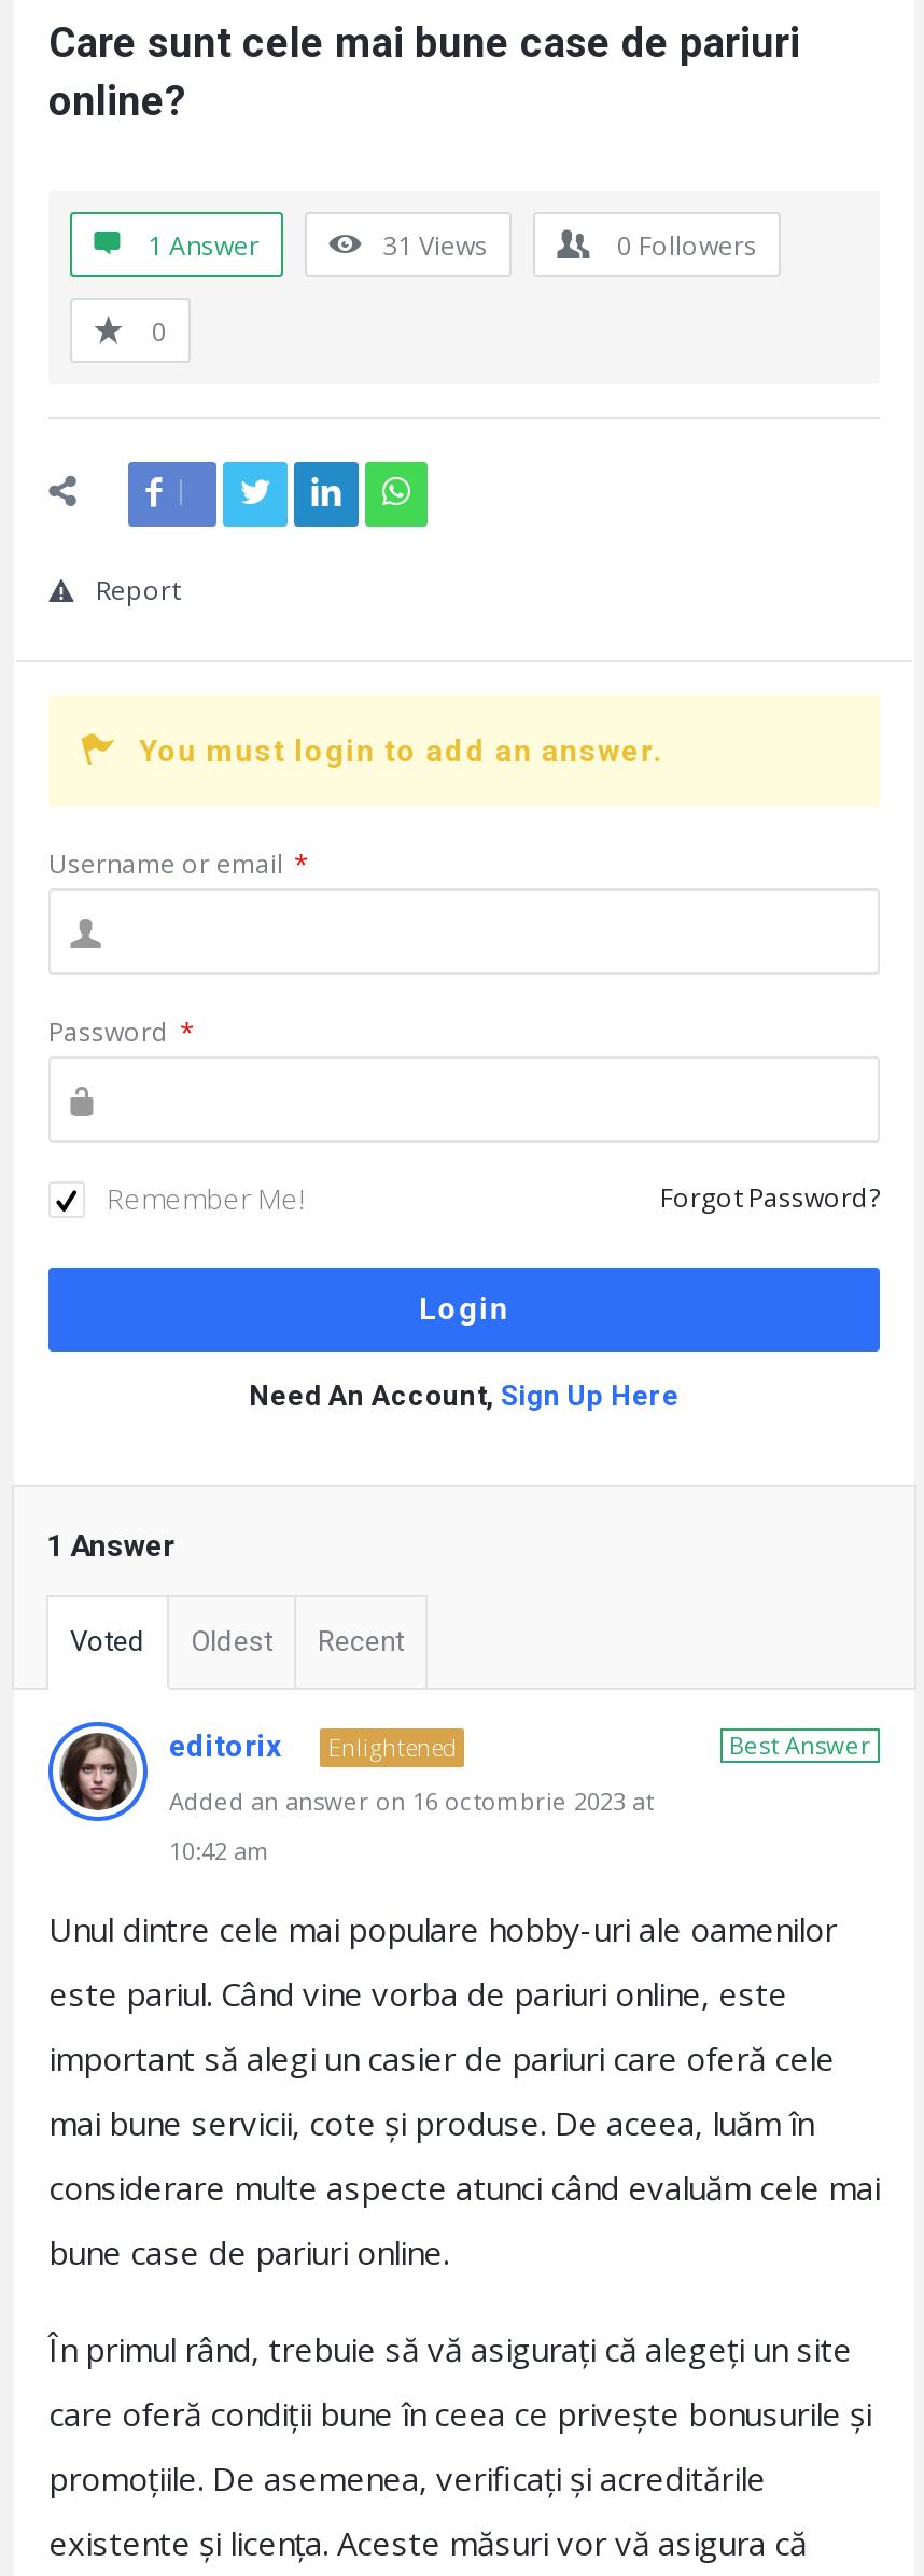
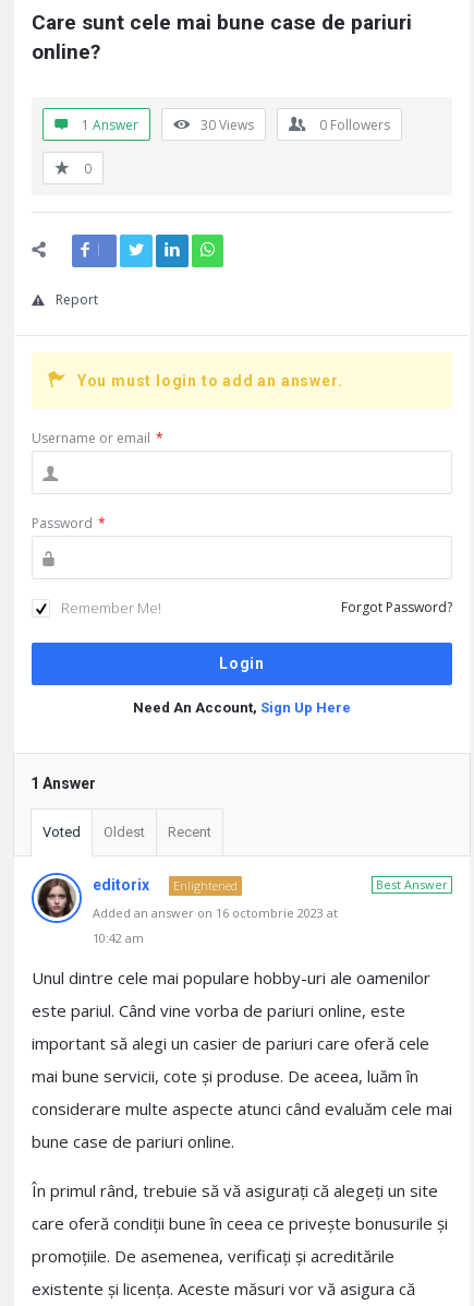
- 31 Views
+ 30 Views
